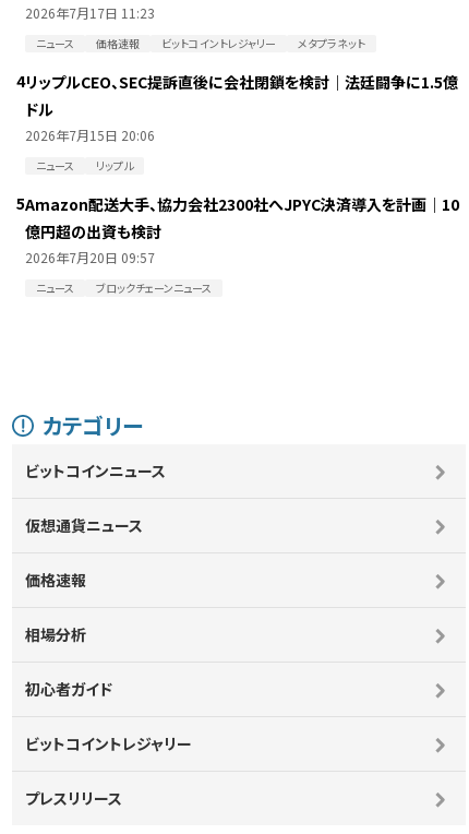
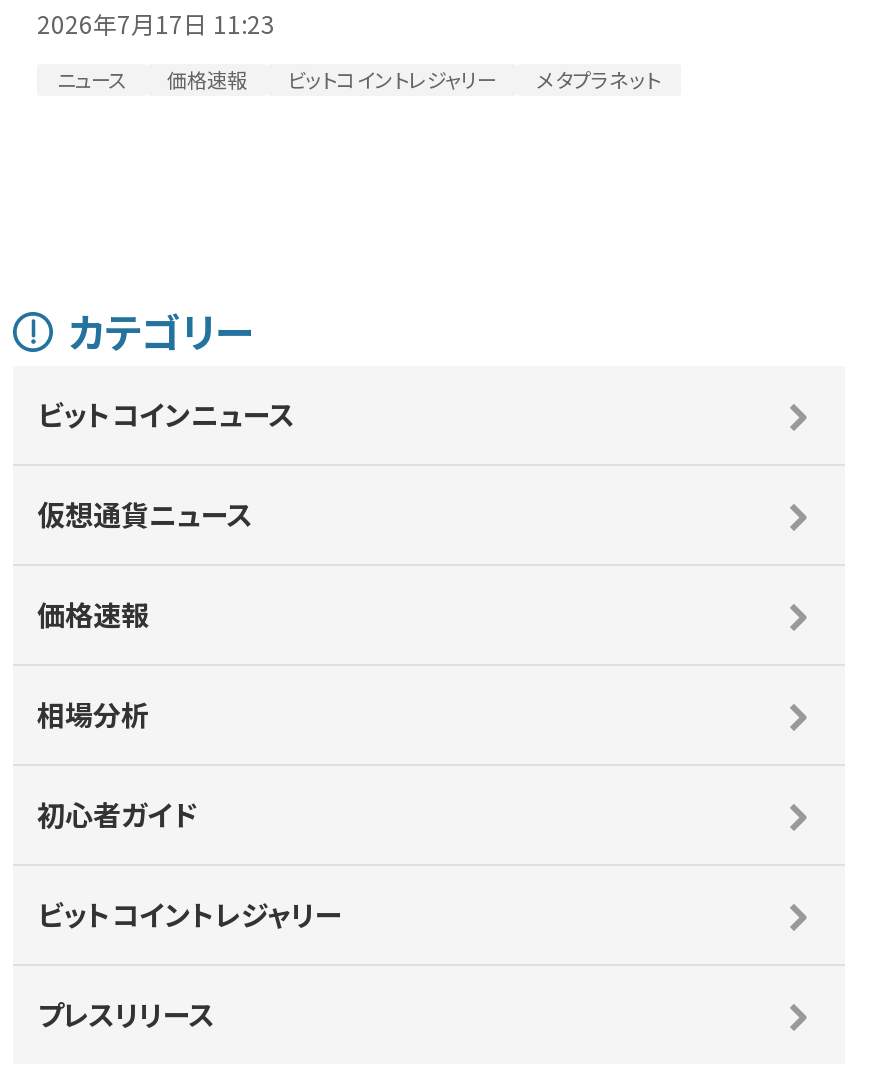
- 4リップルCEO、SEC提訴直後に会社閉鎖を検討｜法廷闘争に1.5億
- ドル
- 2026年7月15日 20:06
- ニュース
- リップル
- 5Amazon配送大手、協力会社2300社へJPYC決済導入を計画｜10
- 億円超の出資も検討
- 2026年7月20日 09:57
- ニュース
- ブロックチェーンニュース
